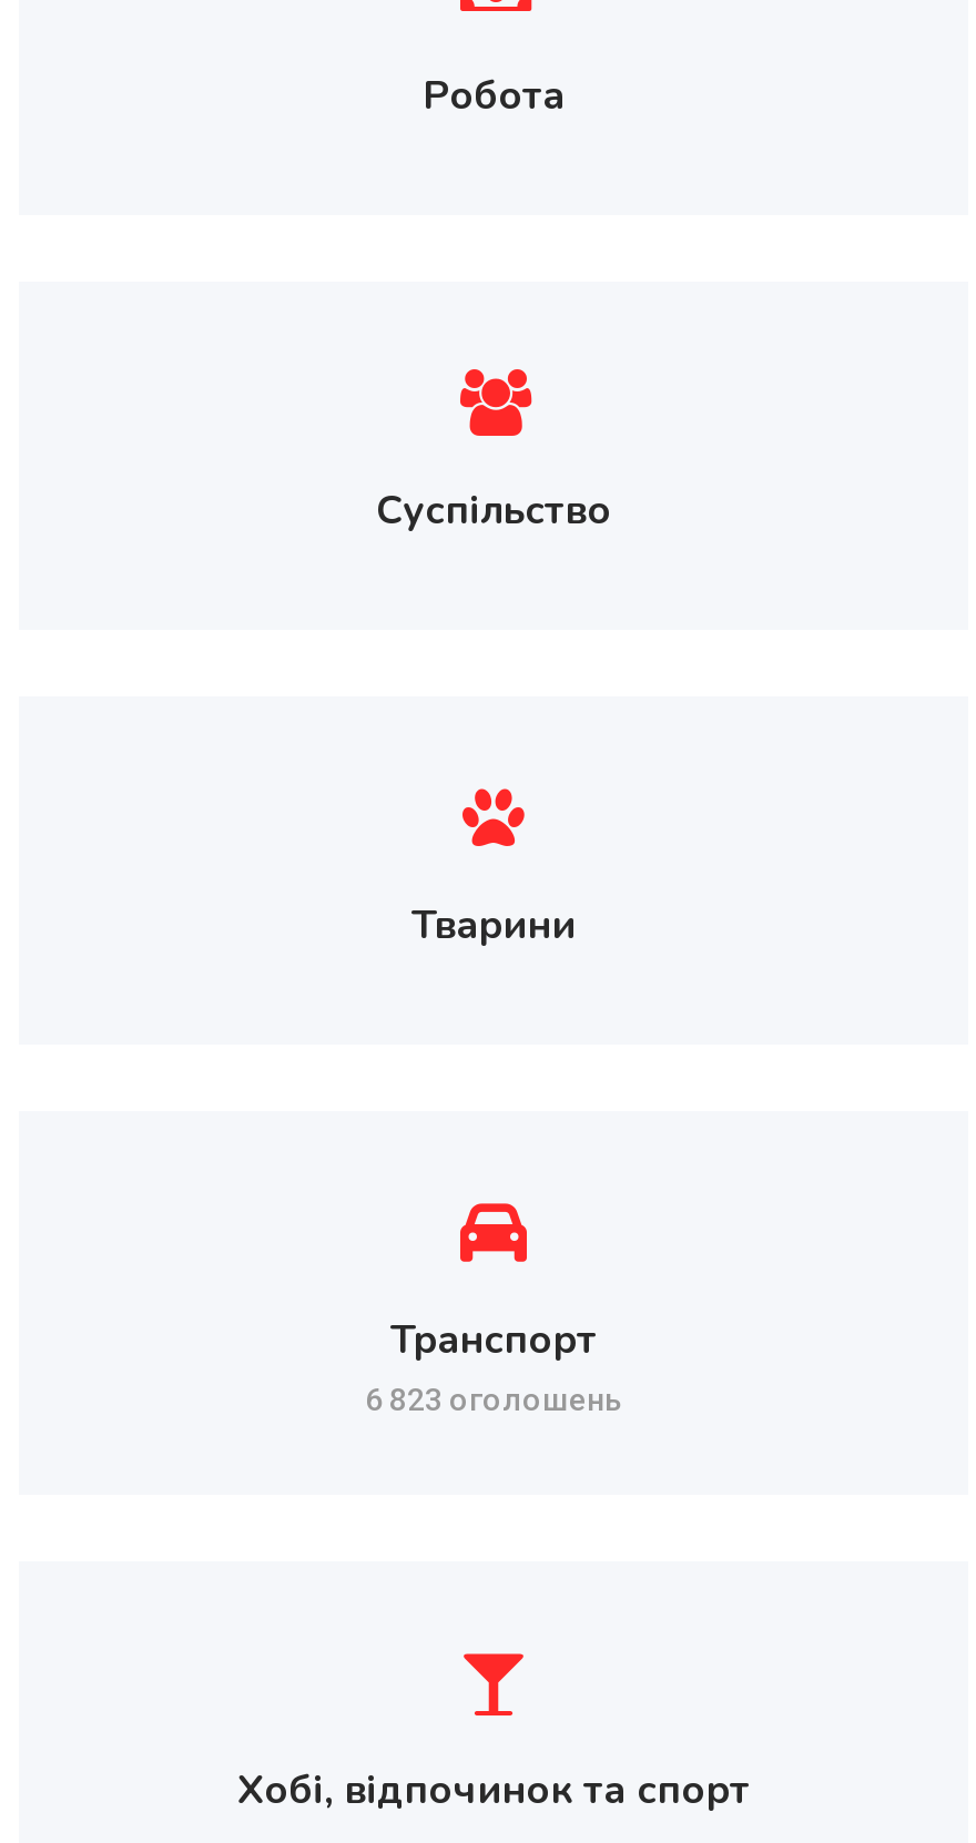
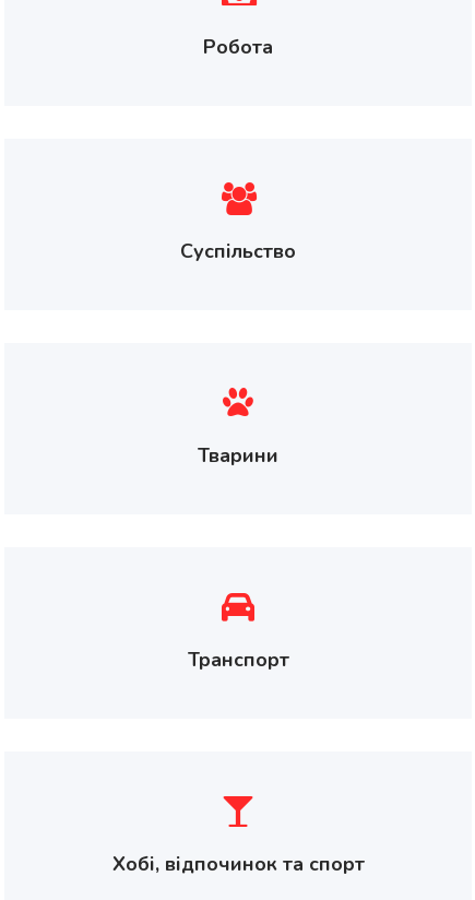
- 6 823 оголошень
